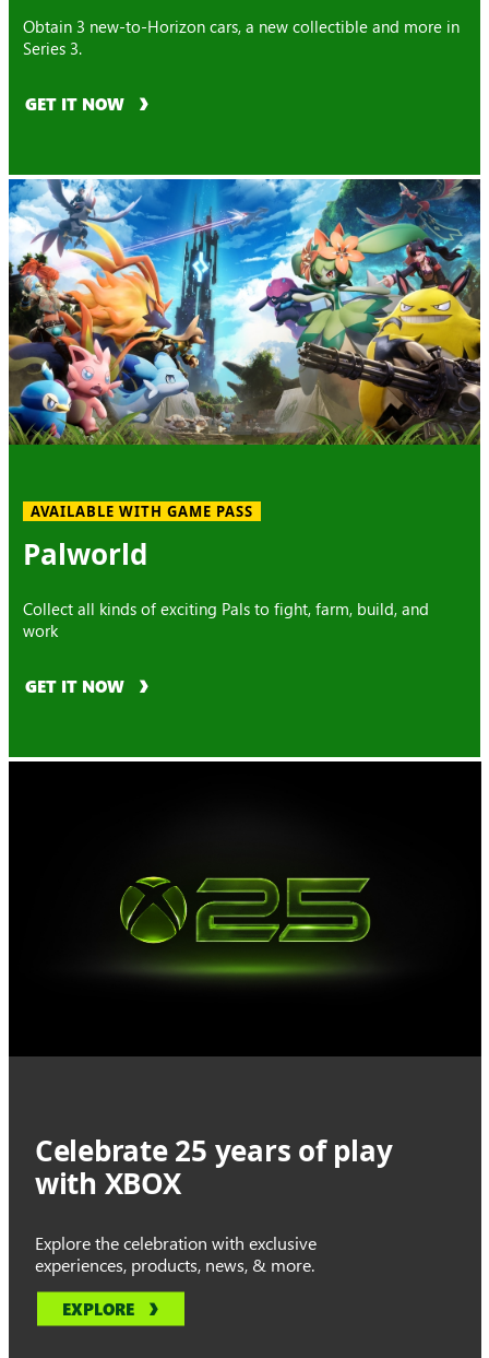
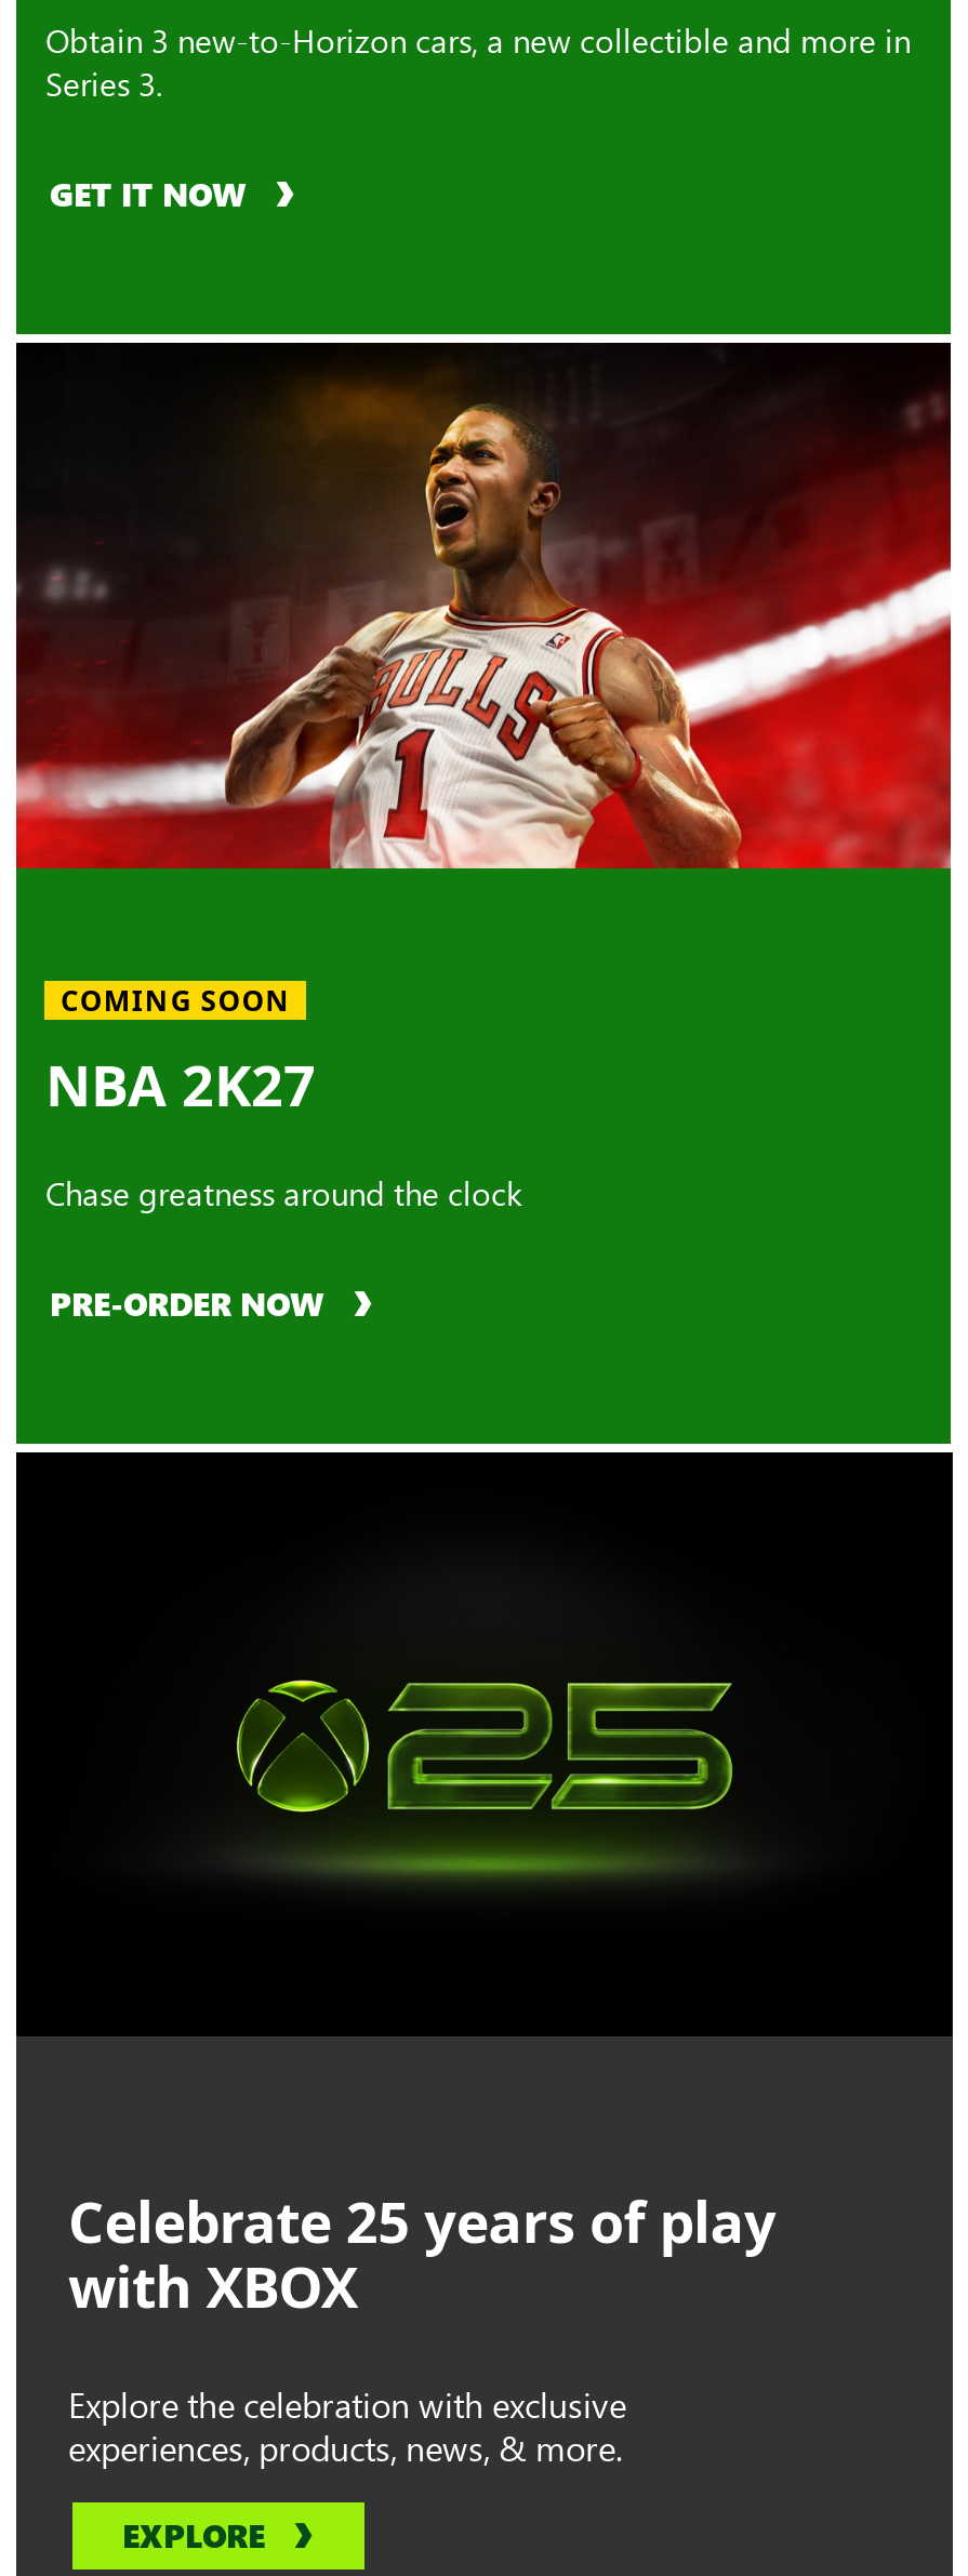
- [image]
+ [image]

- AVAILABLE WITH GAME PASS
- Palworld
+ COMING SOON
+ NBA 2K27

- Collect all kinds of exciting Pals to fight, farm, build, and
- work
+ Chase greatness around the clock

- GET IT NOW
+ PRE-ORDER NOW
